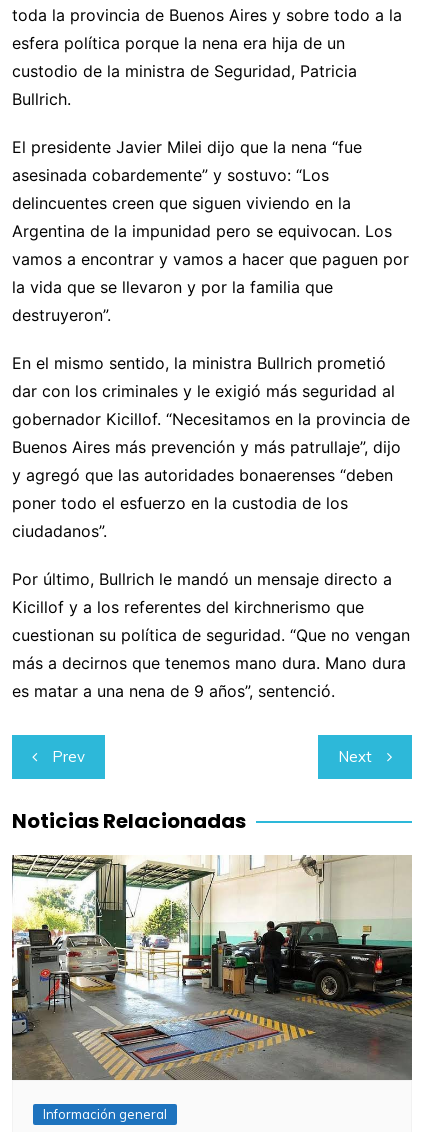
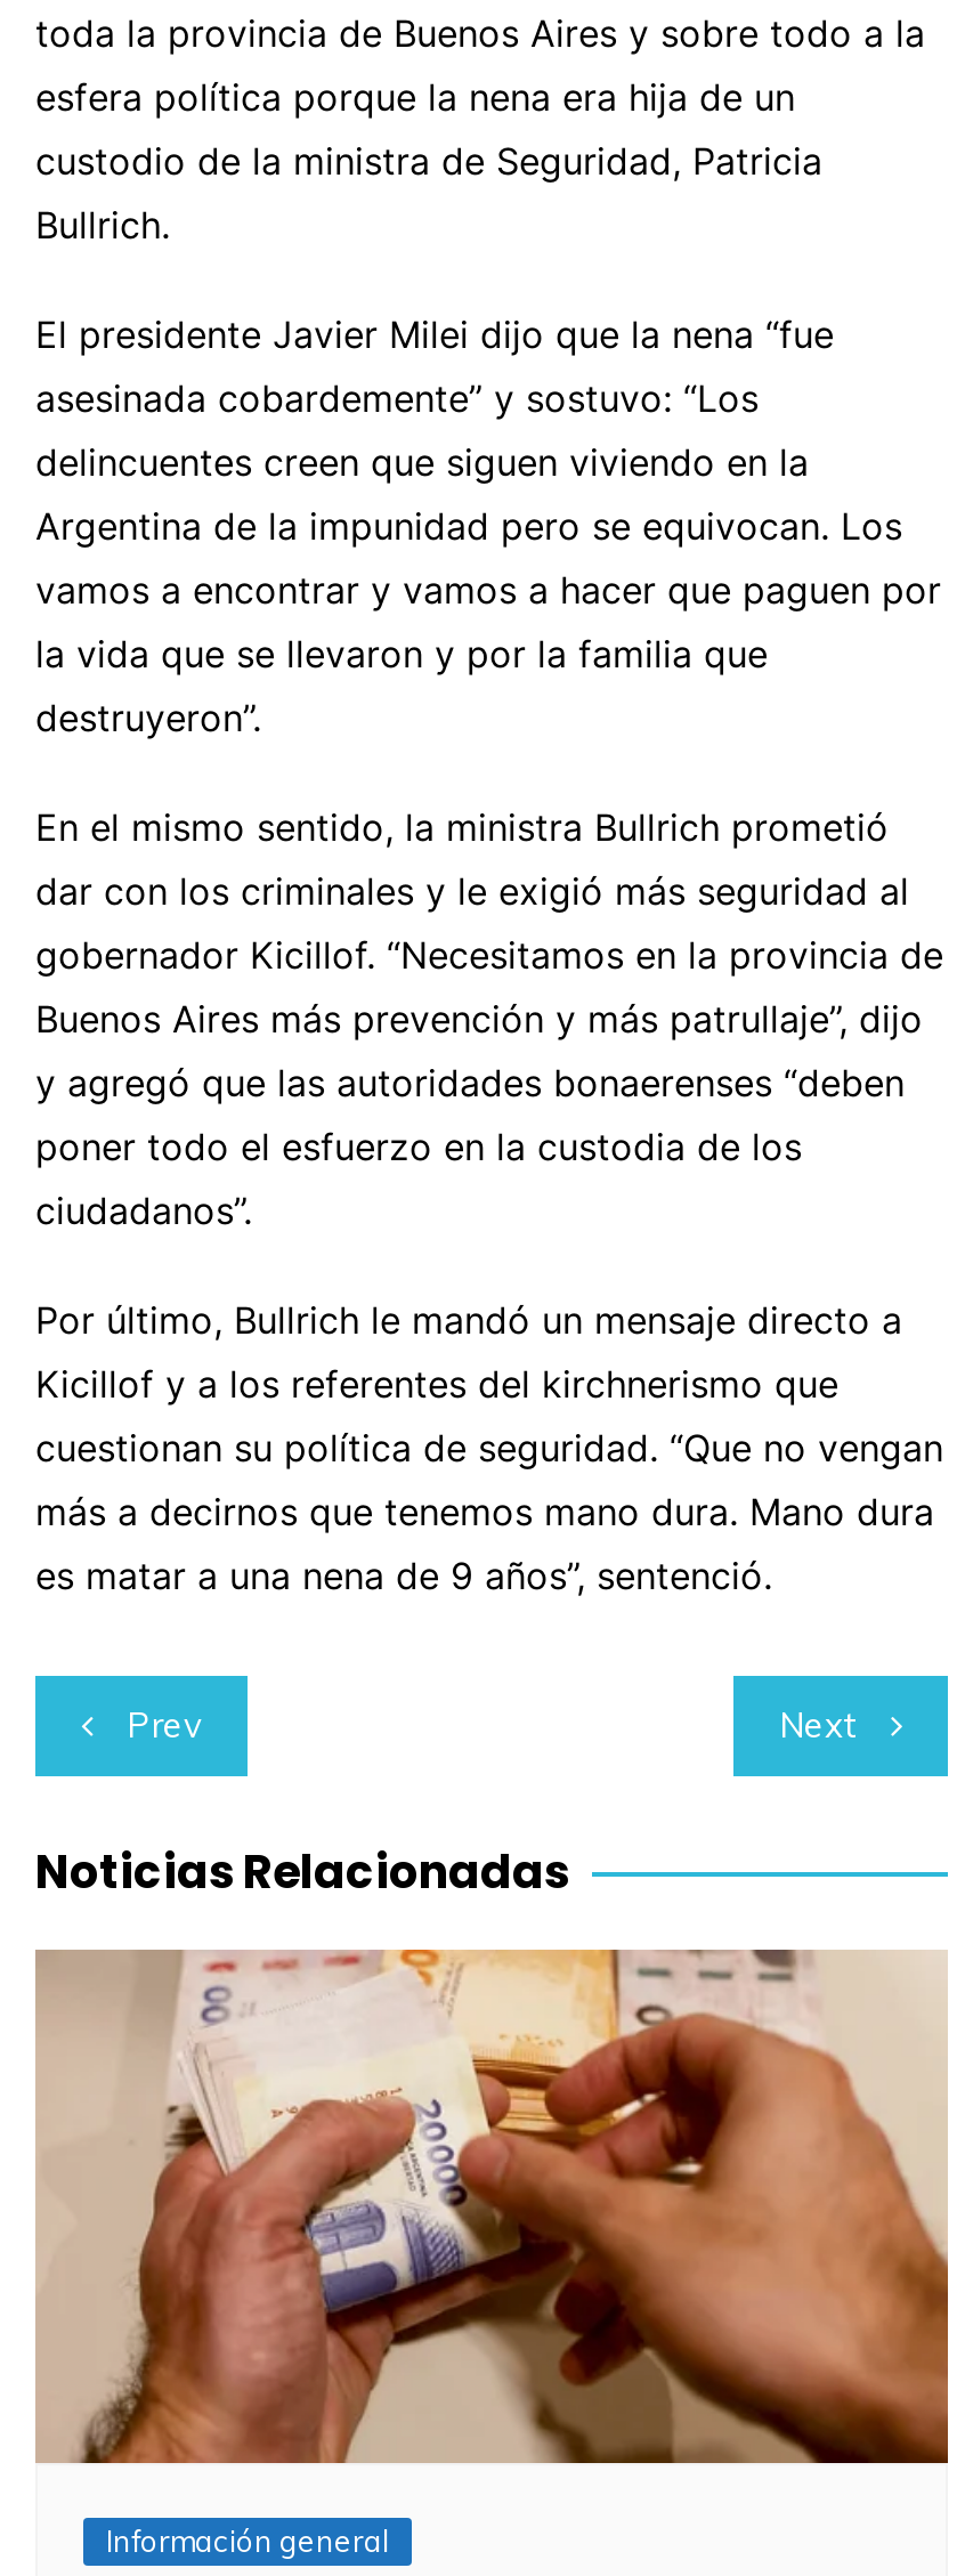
- [image]
+ [image]
